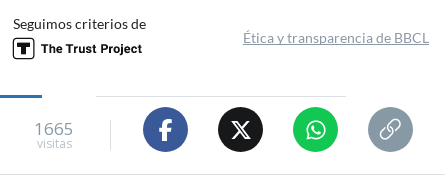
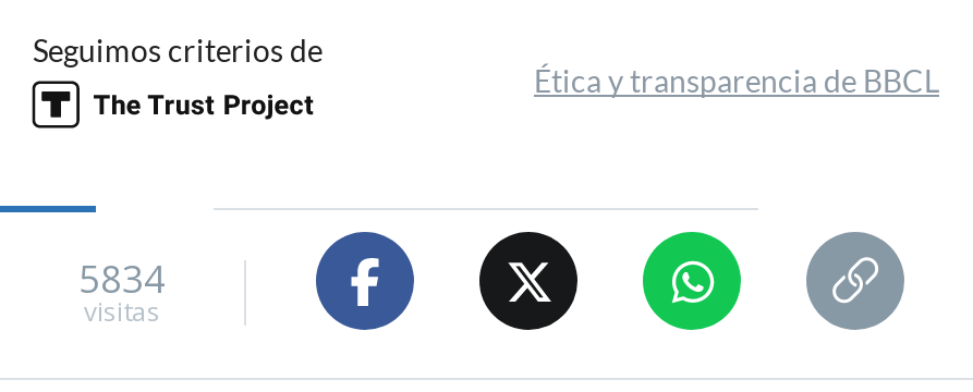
- 1665
+ 5834
